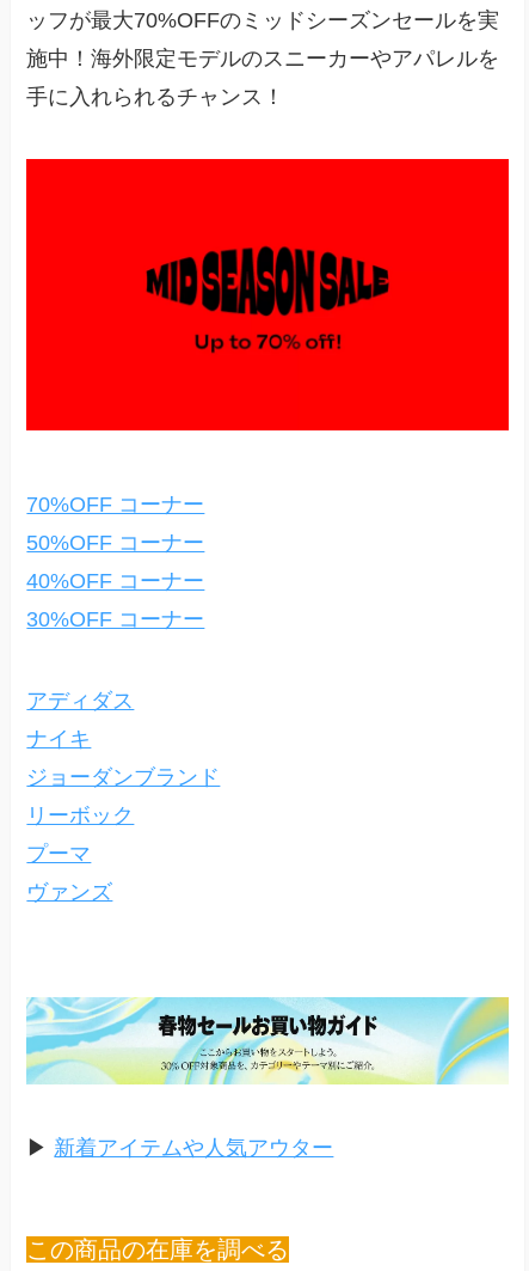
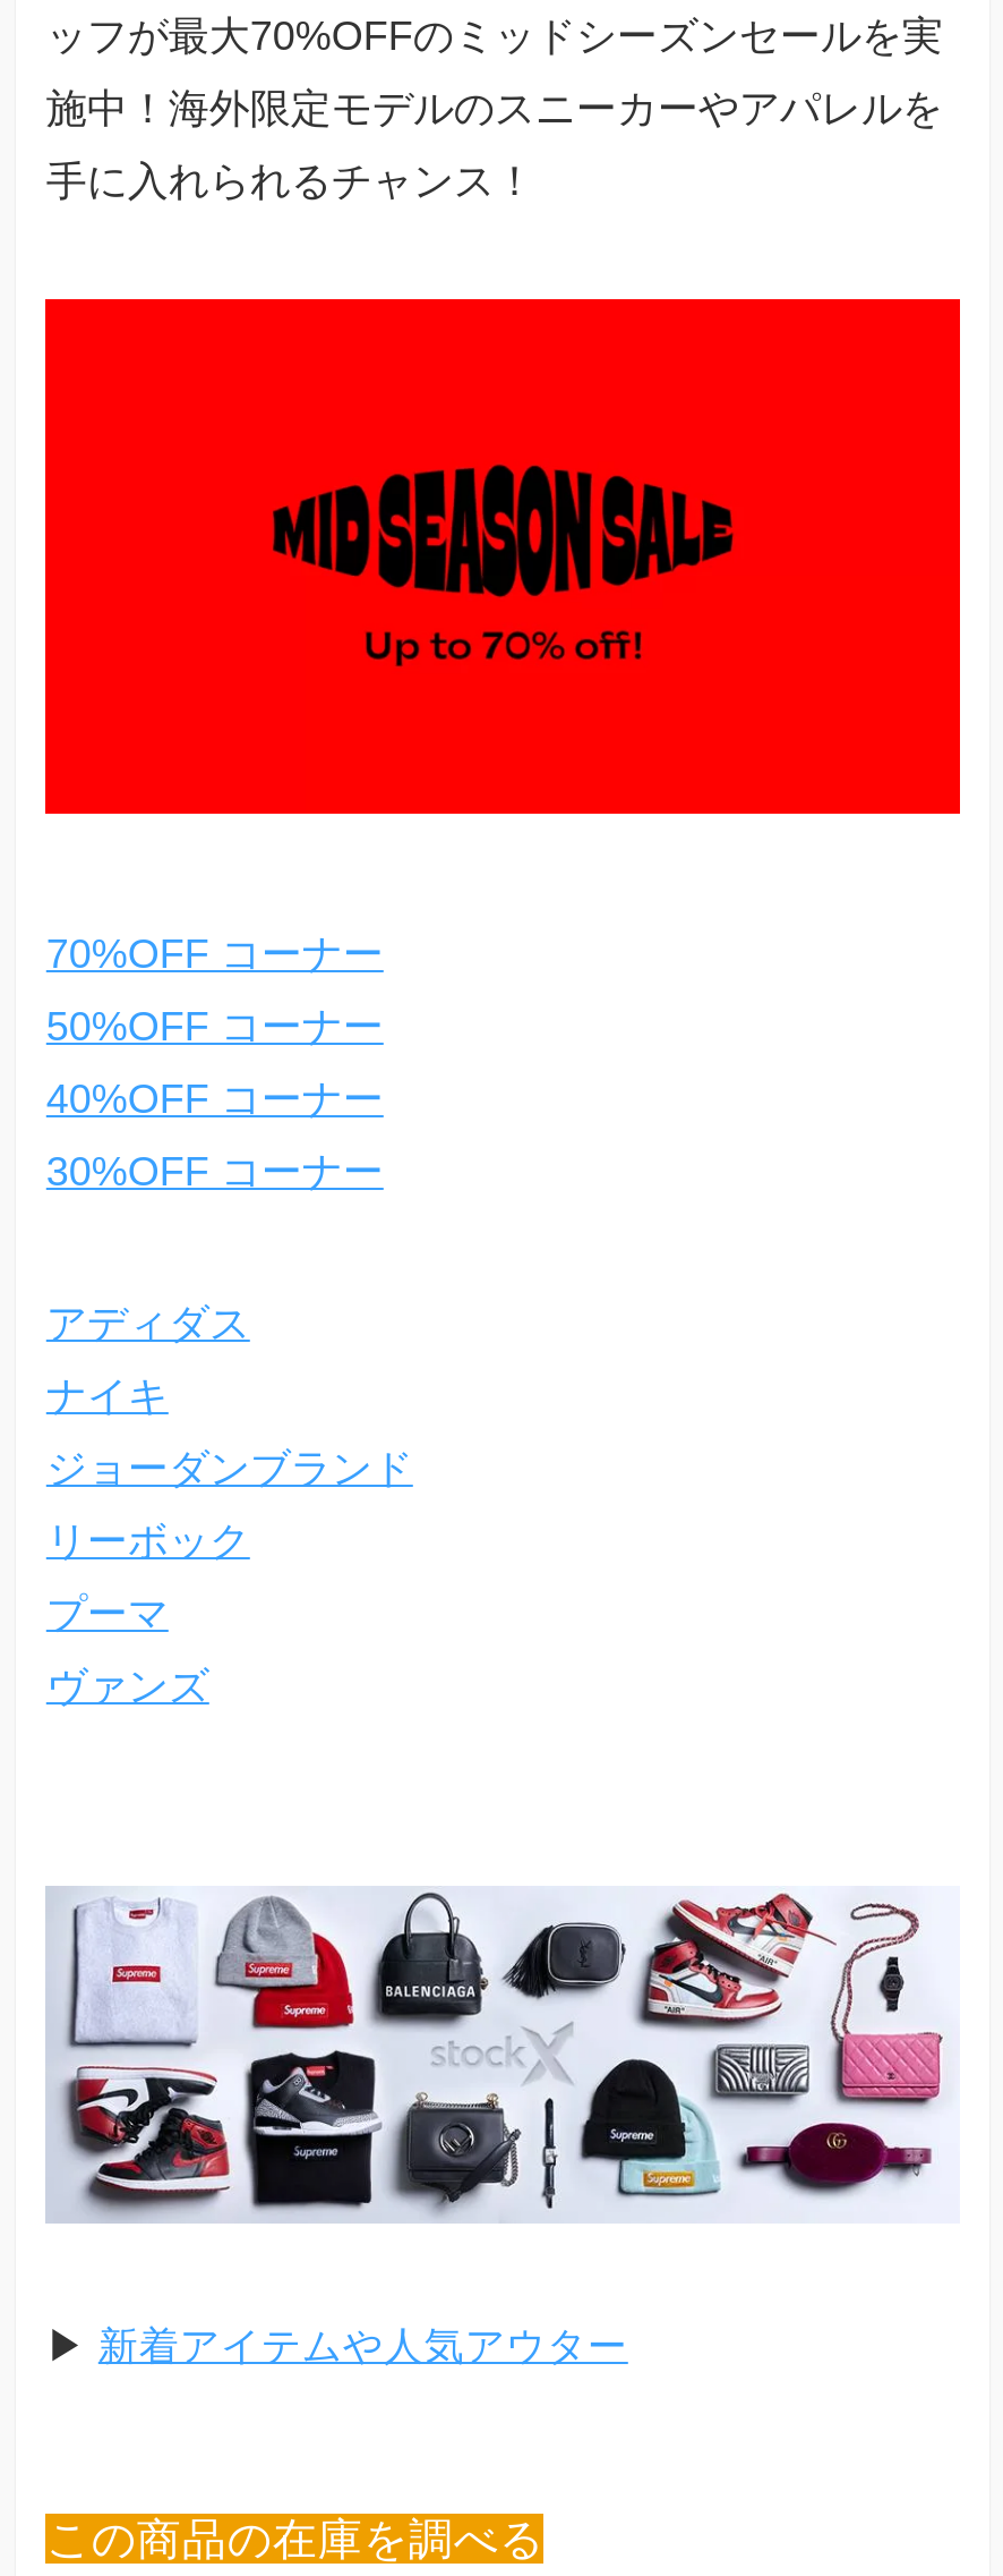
- [image]
+ [image]
